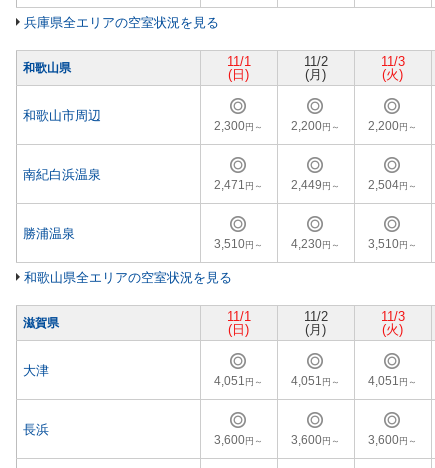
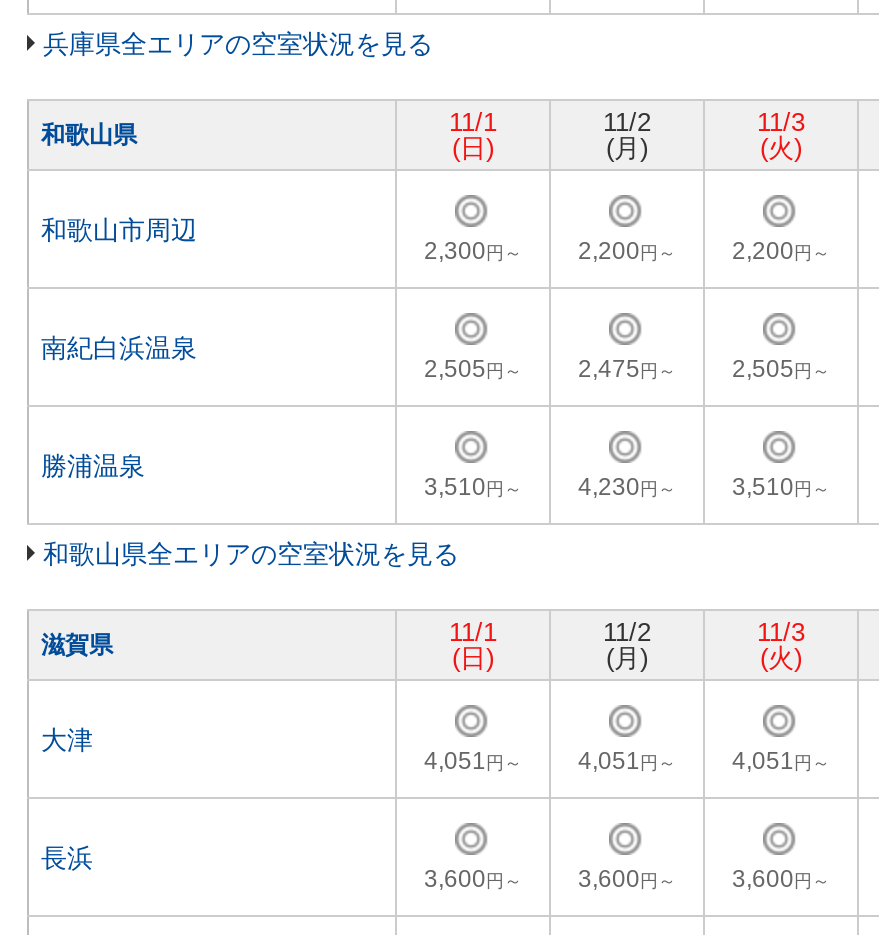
- 2,471円～
+ 2,505円～

- 2,449円～
+ 2,475円～

- 2,504円～
+ 2,505円～
